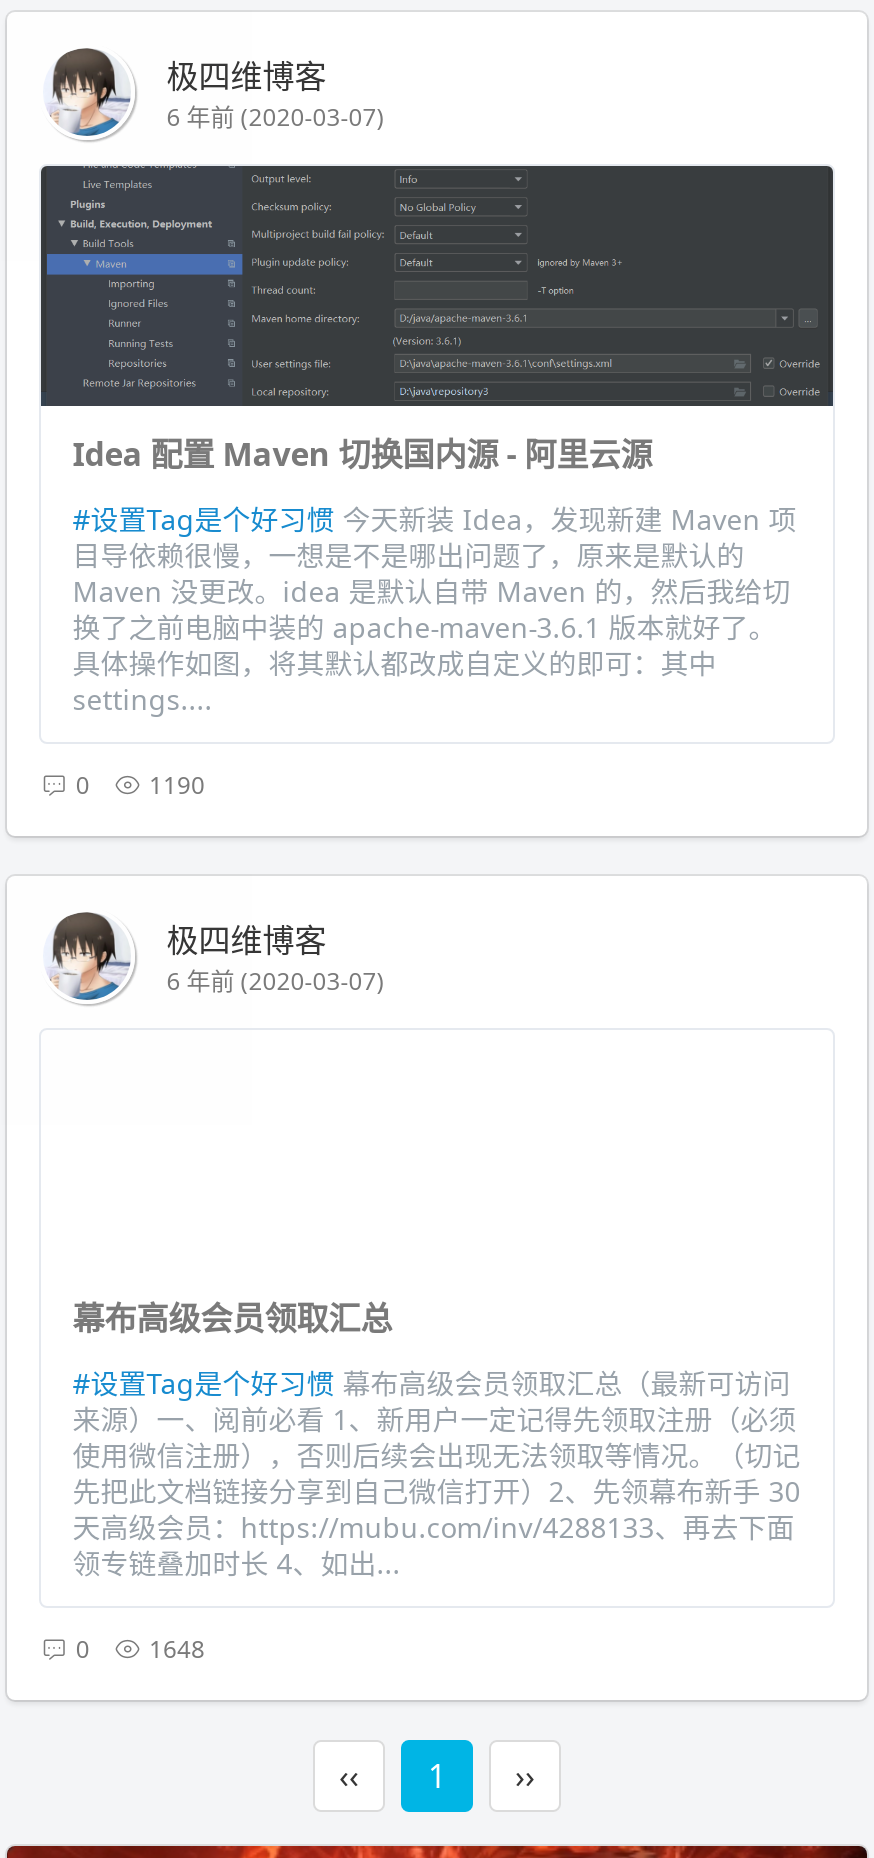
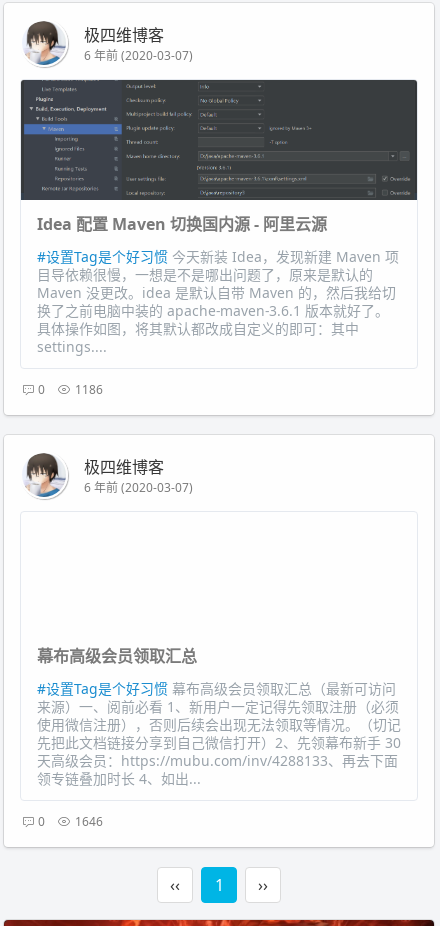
- 0 1190
+ 0 1186

- 0 1648
+ 0 1646
